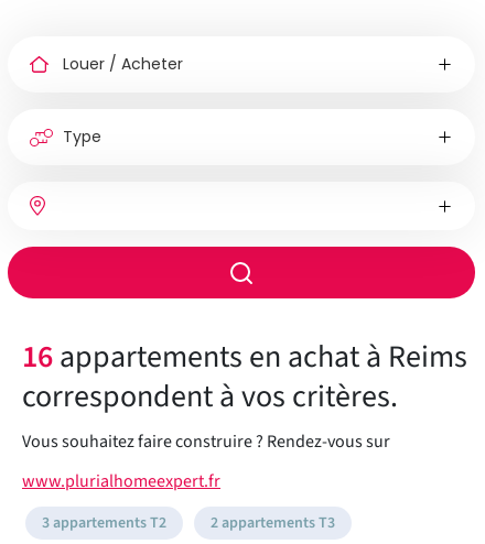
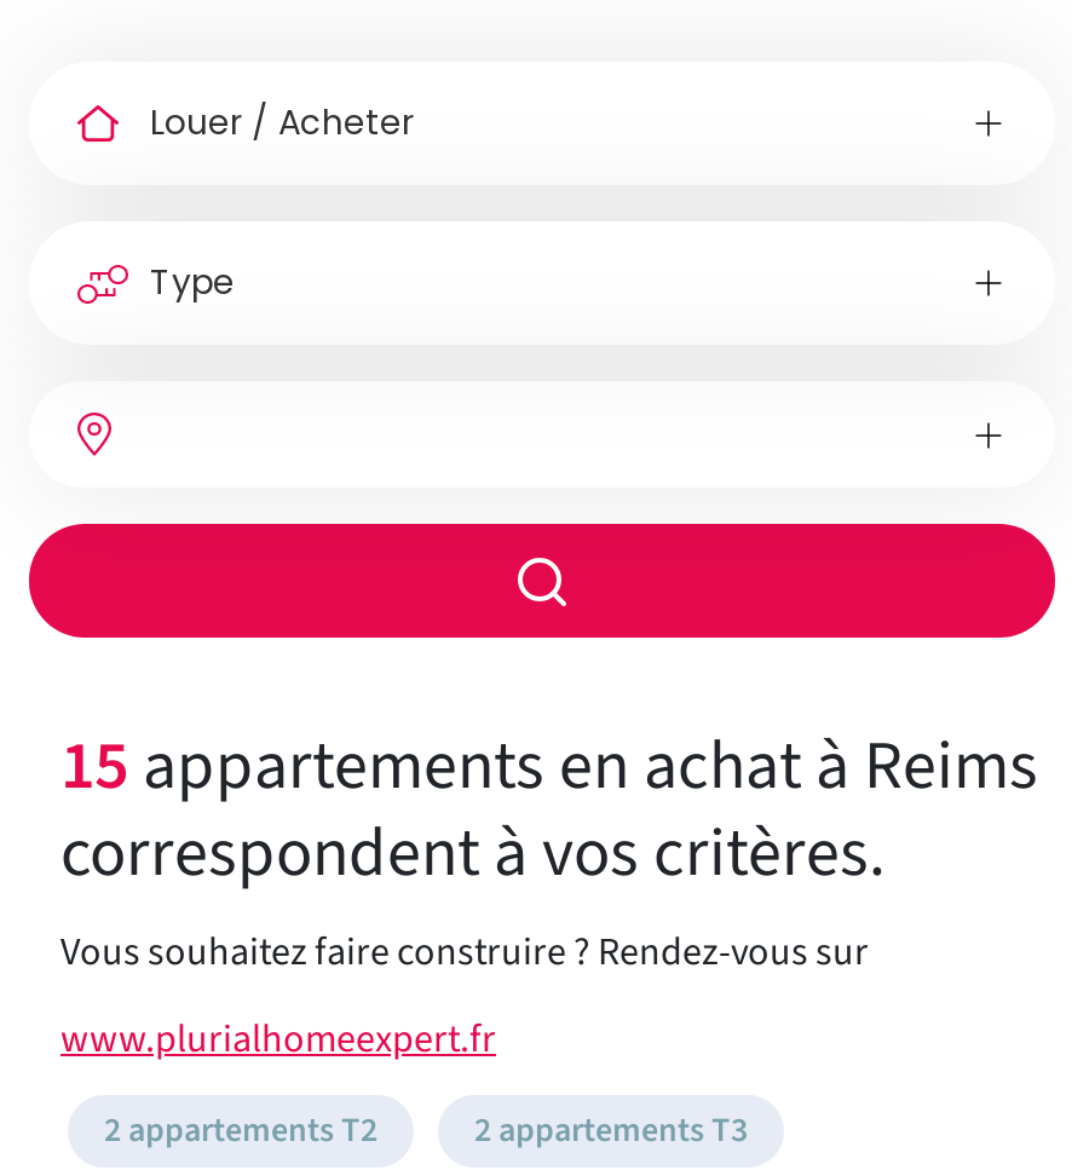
- 16 appartements en achat à Reims
+ 15 appartements en achat à Reims

- 3 appartements T2
+ 2 appartements T2
